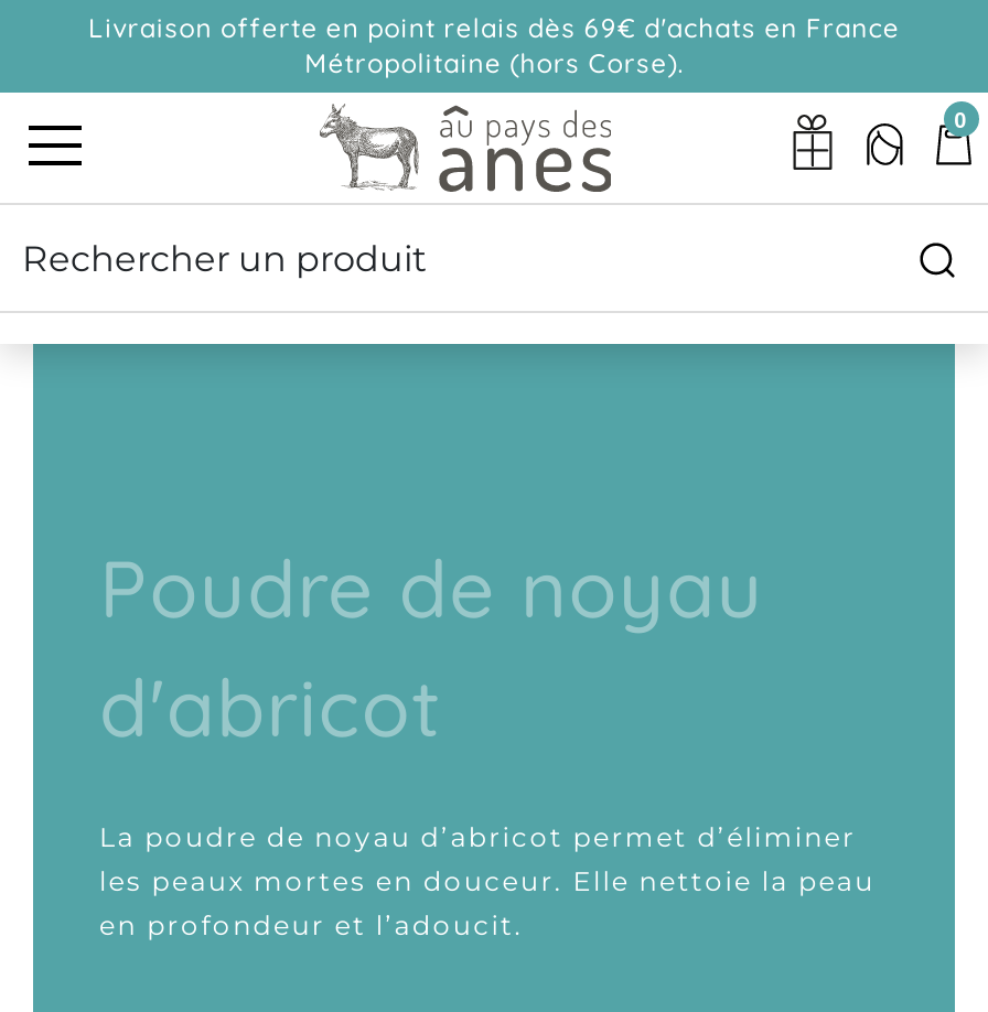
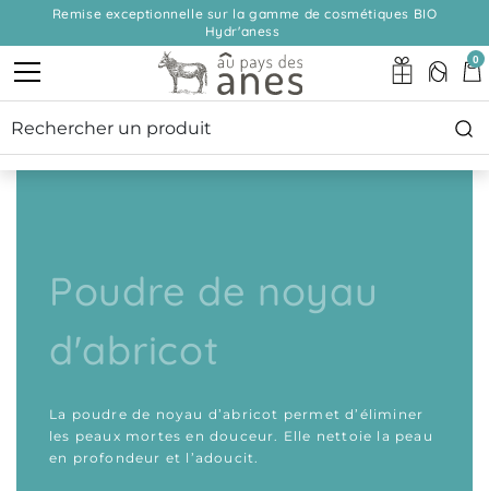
- Livraison offerte en point relais dès 69€ d'achats en France
- Métropolitaine (hors Corse).
+ Remise exceptionnelle sur la gamme de cosmétiques BIO
+ Hydr'aness
